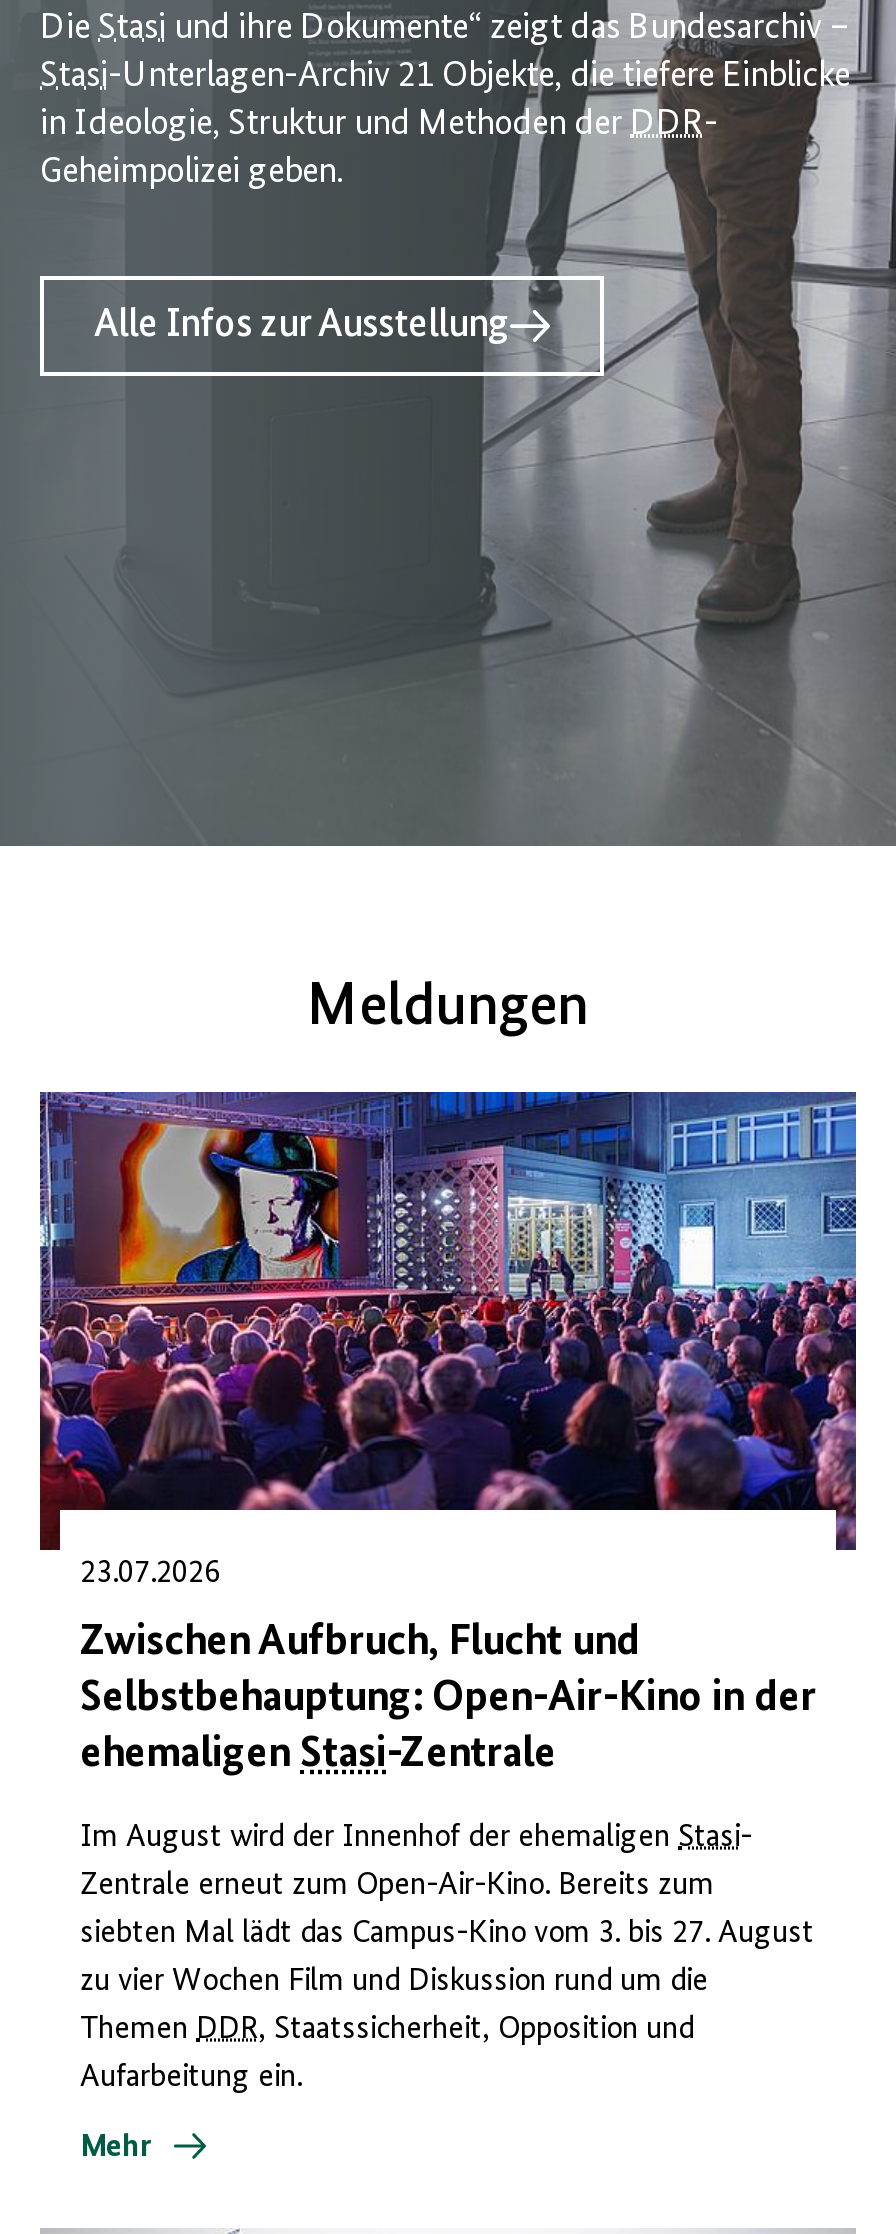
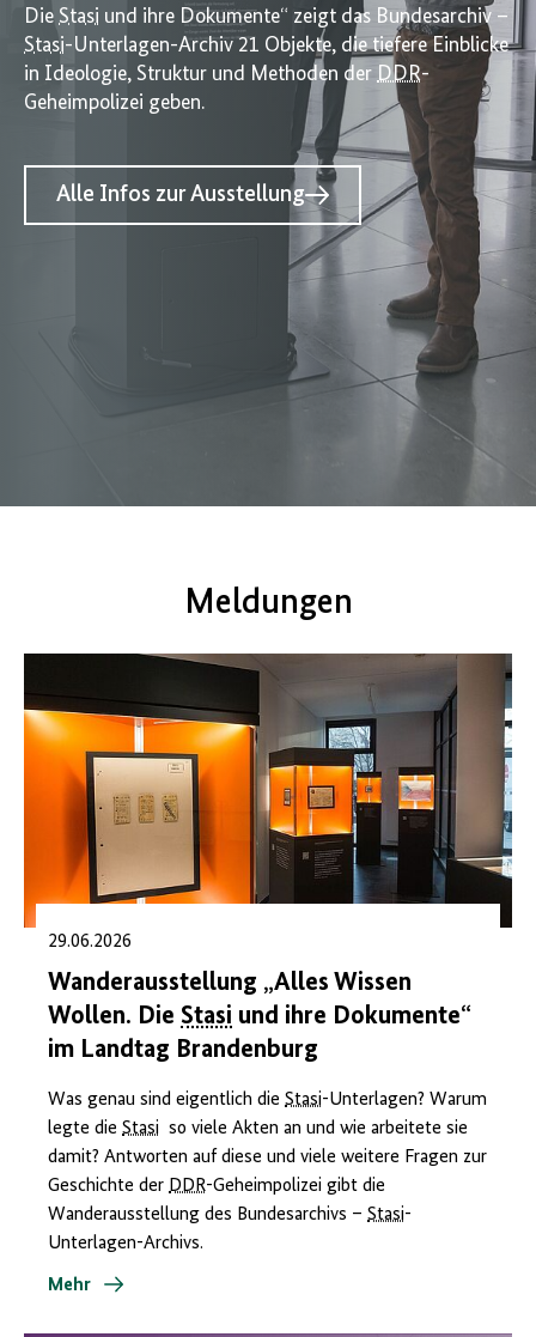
- [image]
- 23.07.2026
+ [image]
+ 29.06.2026

- Zwischen Aufbruch, Flucht und
- Selbstbehauptung: Open-Air-Kino in der
- ehemaligen Stasi-Zentrale
+ Wanderausstellung „Alles Wissen
+ Wollen. Die Stasi und ihre Dokumente“
+ im Landtag Brandenburg

- Im August wird der Innenhof der ehemaligen Stasi-
+ Was genau sind eigentlich die Stasi-Unterlagen? Warum

- Zentrale erneut zum Open-Air-Kino. Bereits zum
+ legte die Stasi so viele Akten an und wie arbeitete sie

- siebten Mal lädt das Campus-Kino vom 3. bis 27. August
+ damit? Antworten auf diese und viele weitere Fragen zur

- zu vier Wochen Film und Diskussion rund um die
+ Geschichte der DDR-Geheimpolizei gibt die

- Themen DDR, Staatssicherheit, Opposition und
+ Wanderausstellung des Bundesarchivs – Stasi-

- Aufarbeitung ein.
+ Unterlagen-Archivs.
